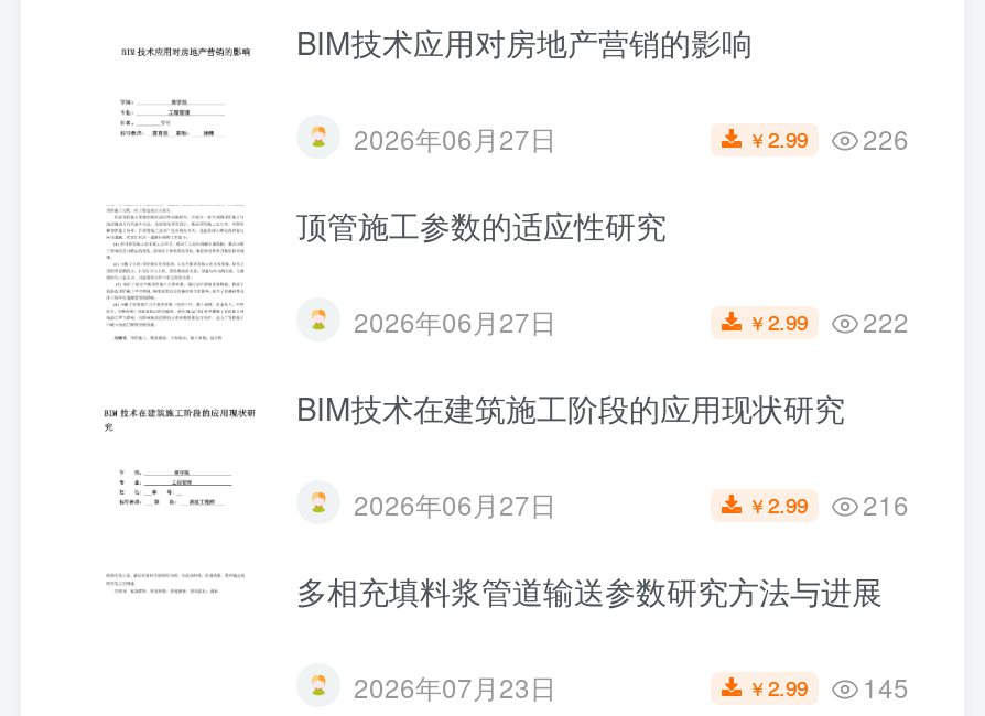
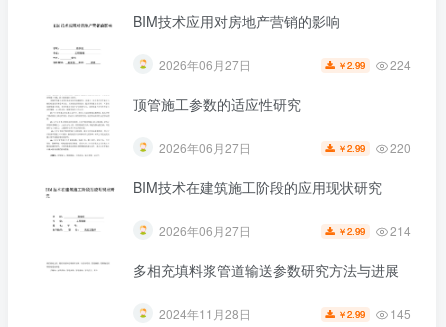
- ￥2.99 226
+ ￥2.99 224

- ￥2.99 222
+ ￥2.99 220

- ￥2.99 216
+ ￥2.99 214

- 2026年07月23日
+ 2024年11月28日
